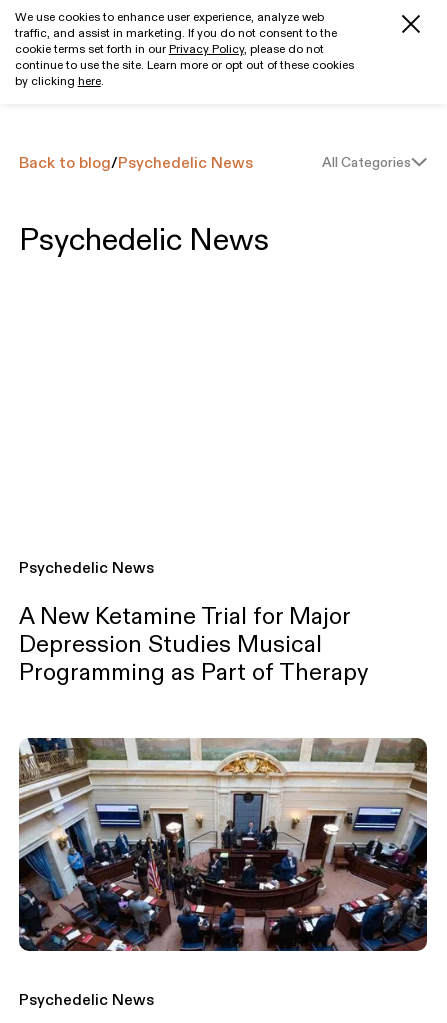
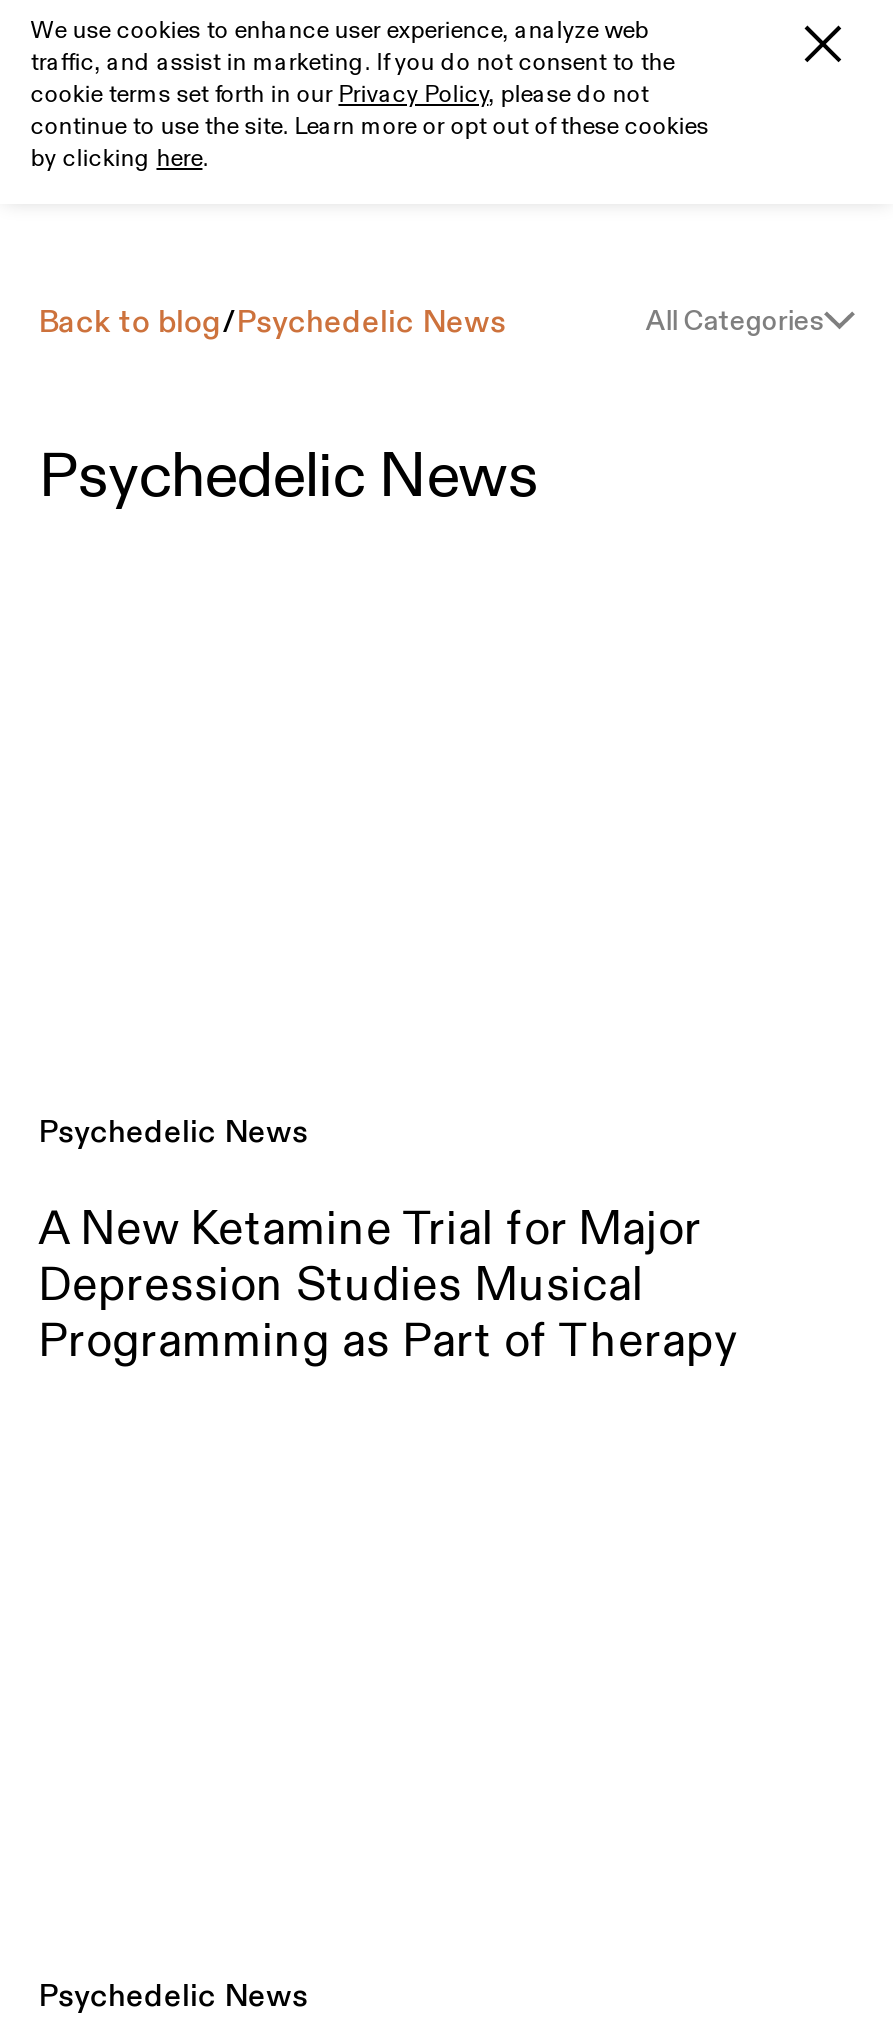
- [image]
